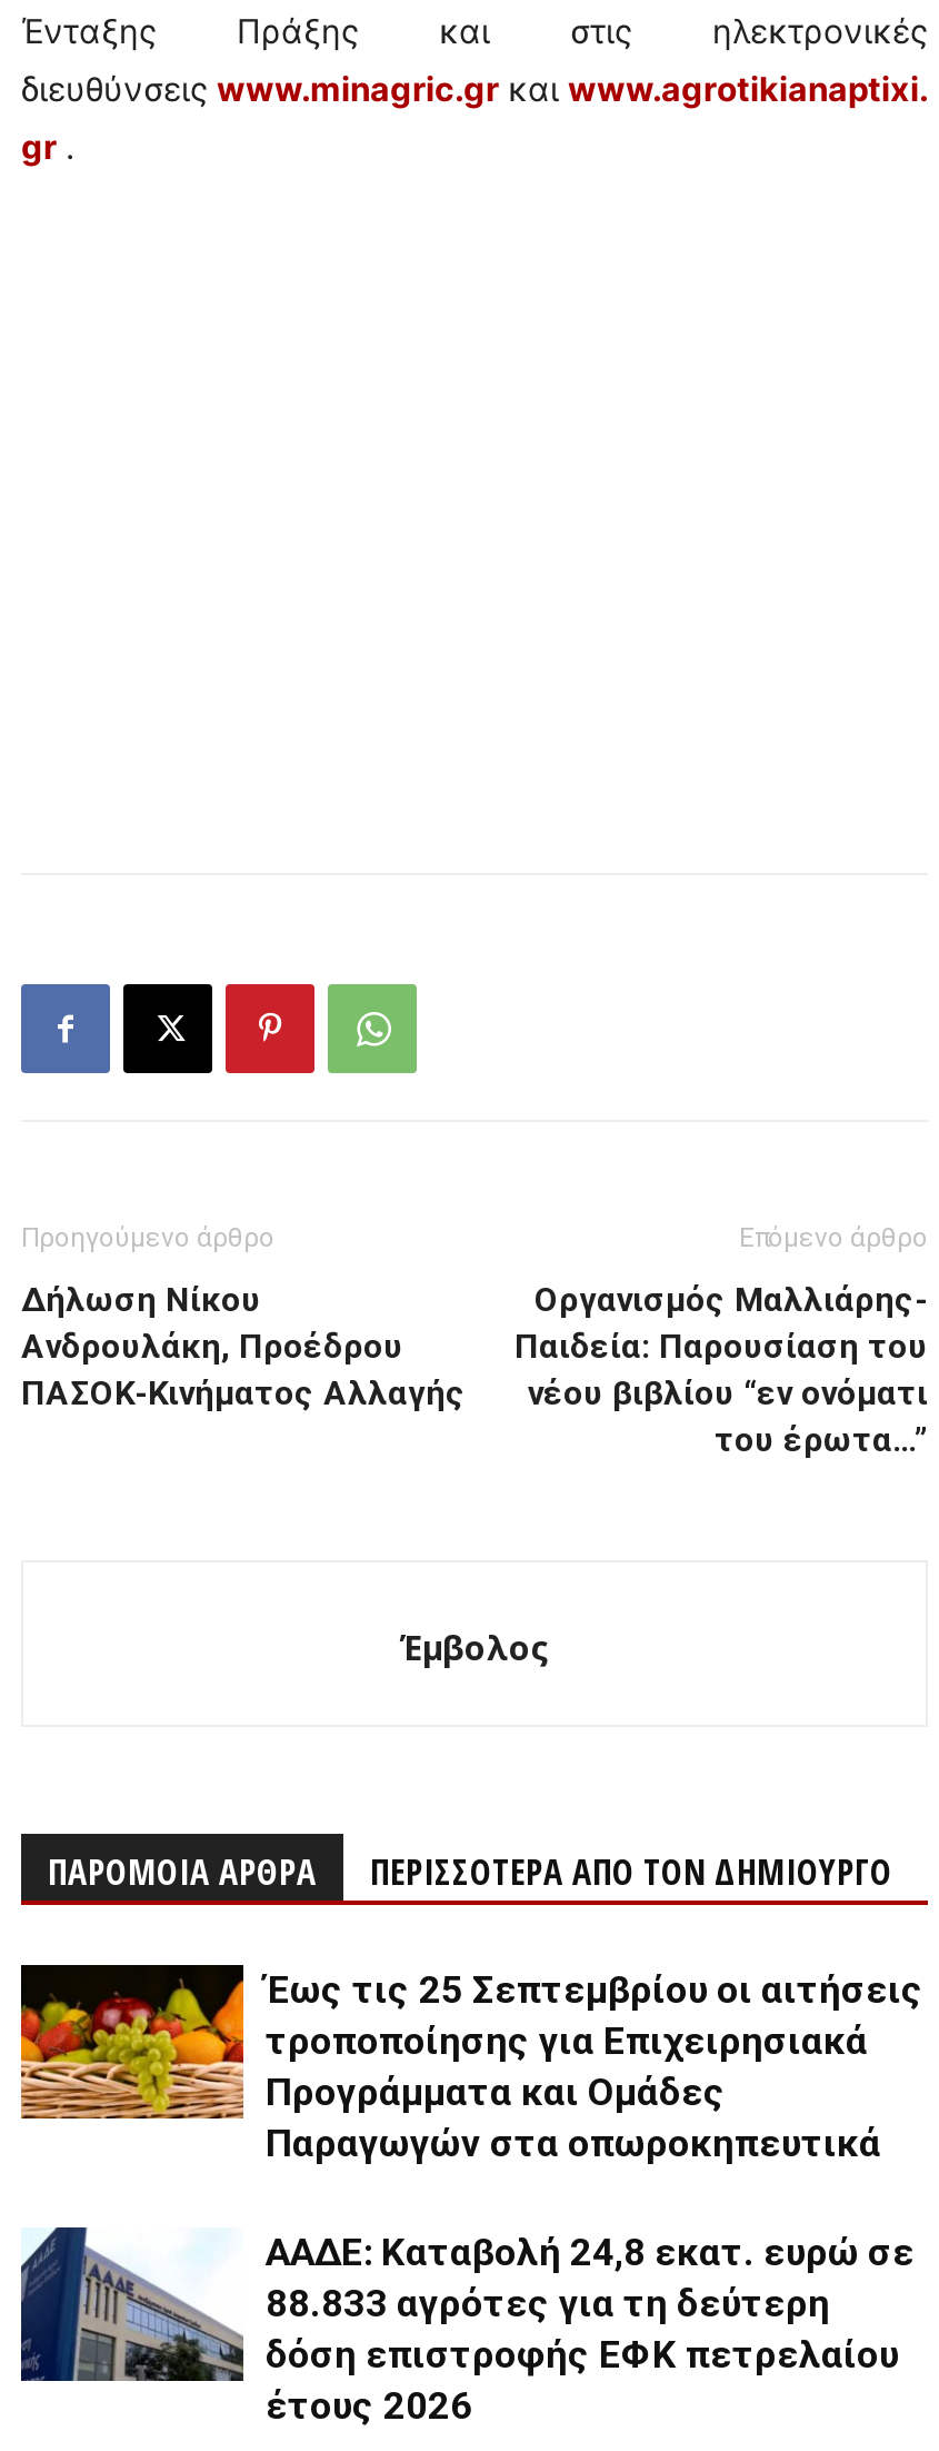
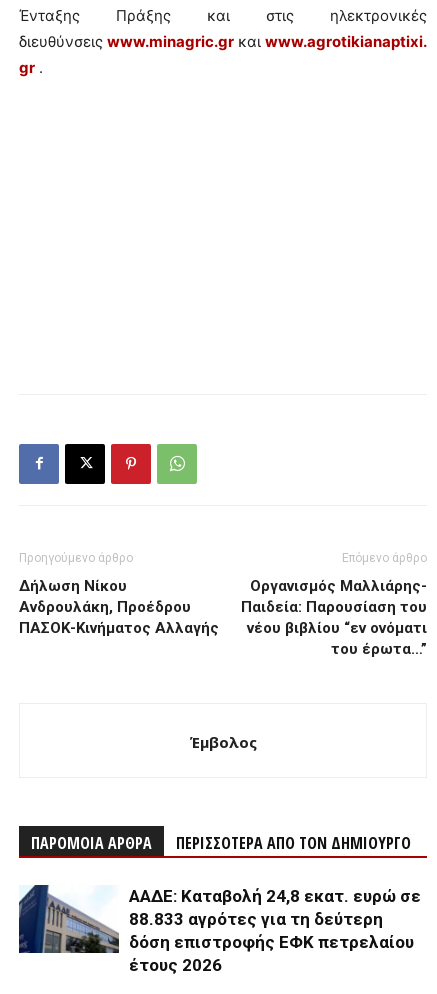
- [image]
- Έως τις 25 Σεπτεμβρίου οι αιτήσεις
- τροποποίησης για Επιχειρησιακά
- Προγράμματα και Ομάδες
- Παραγωγών στα οπωροκηπευτικά
